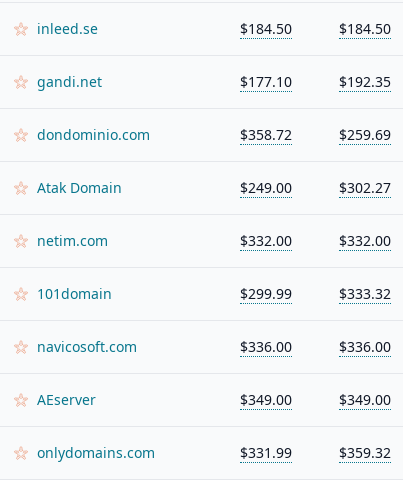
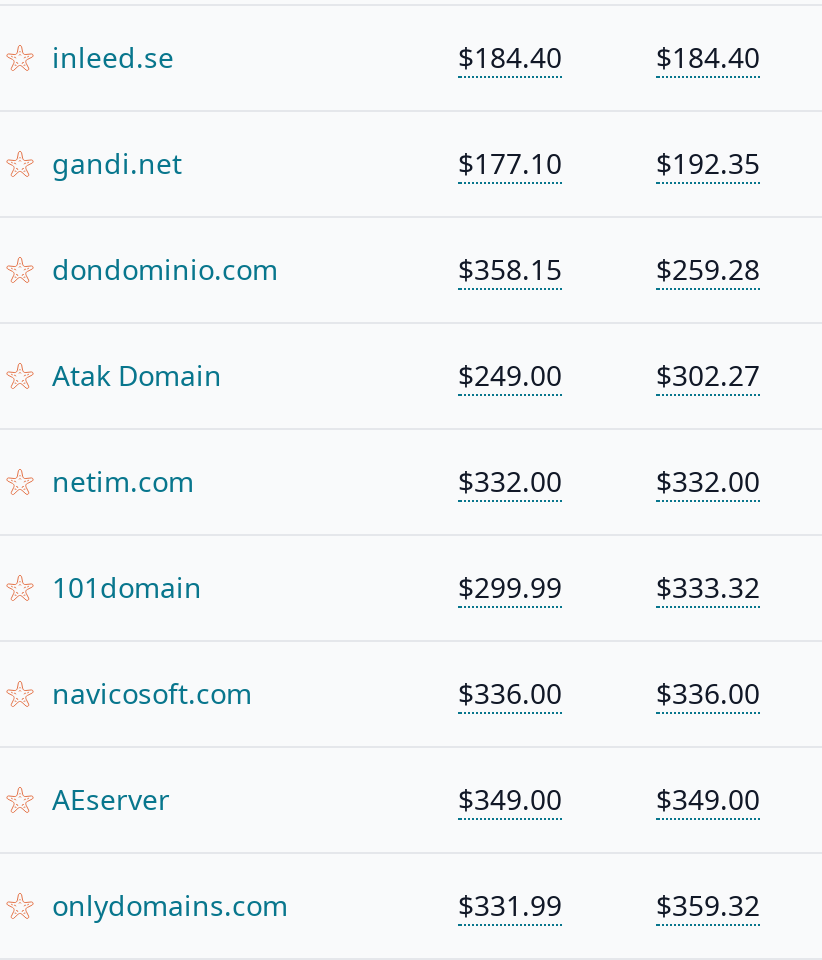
- $184.50
+ $184.40

- $184.50
+ $184.40

- $358.72
+ $358.15

- $259.69
+ $259.28
